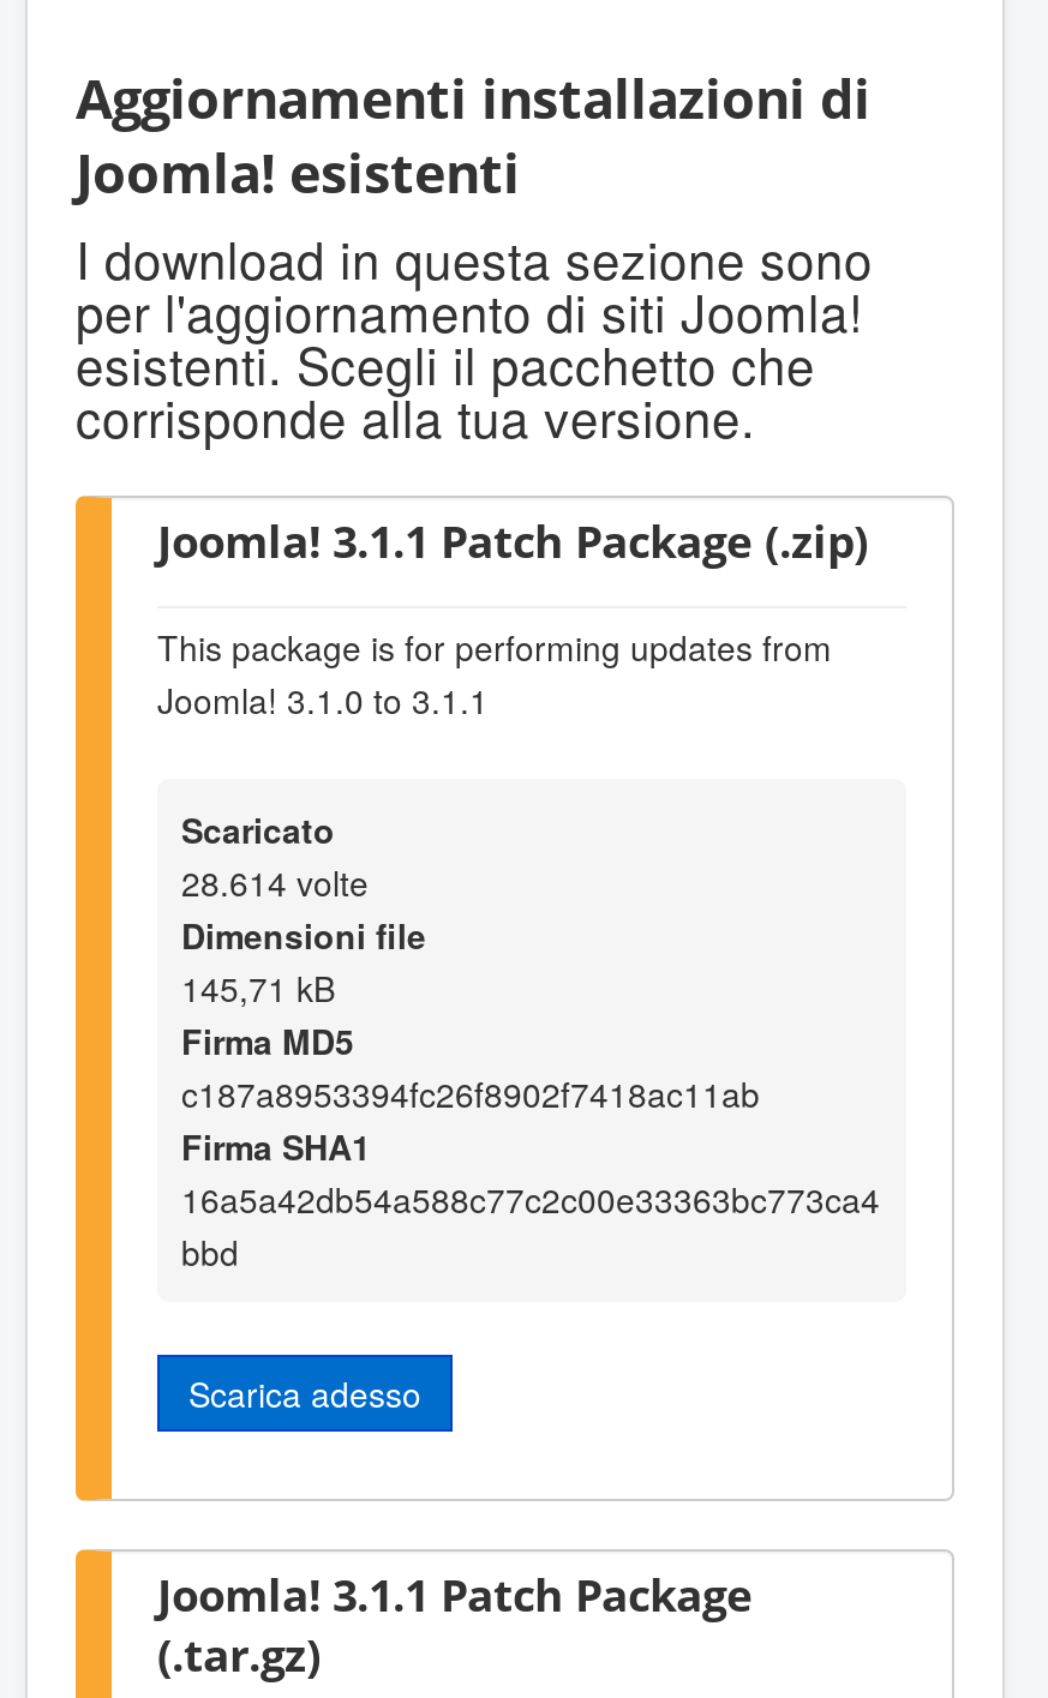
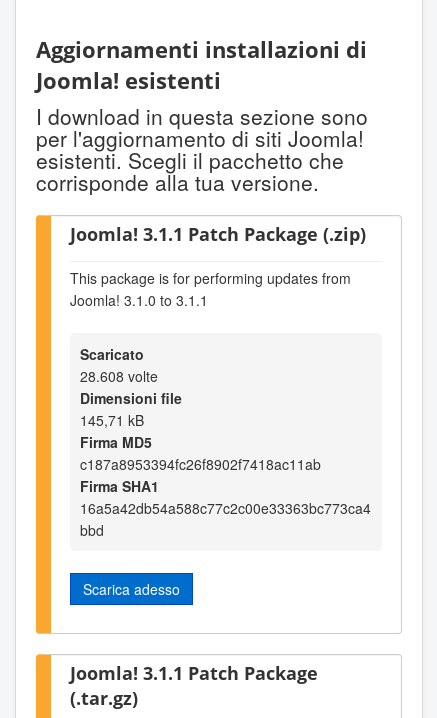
- 28.614 volte
+ 28.608 volte
